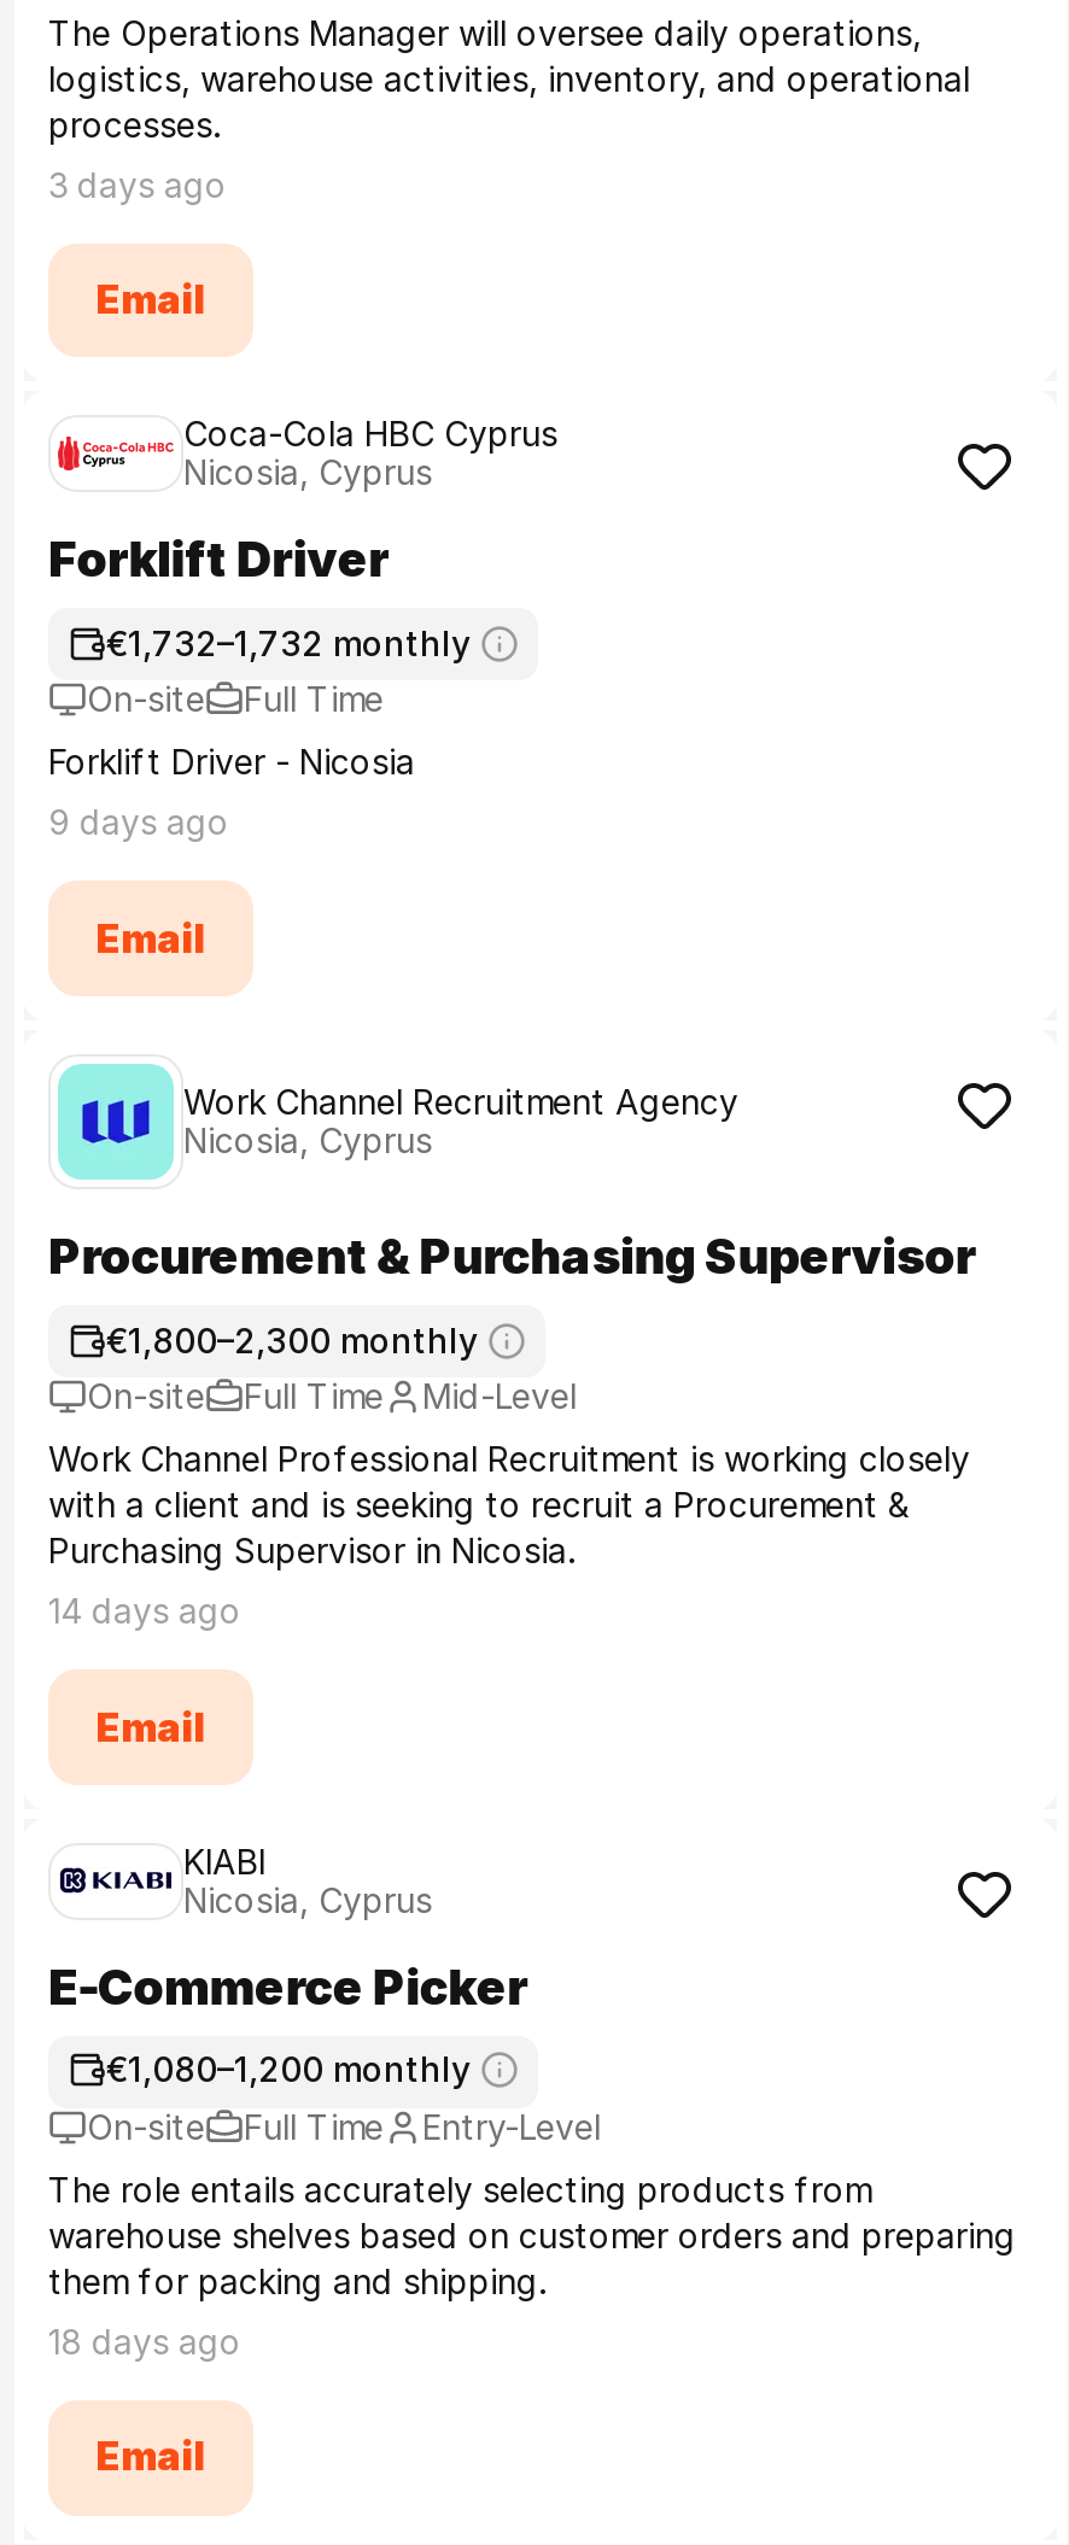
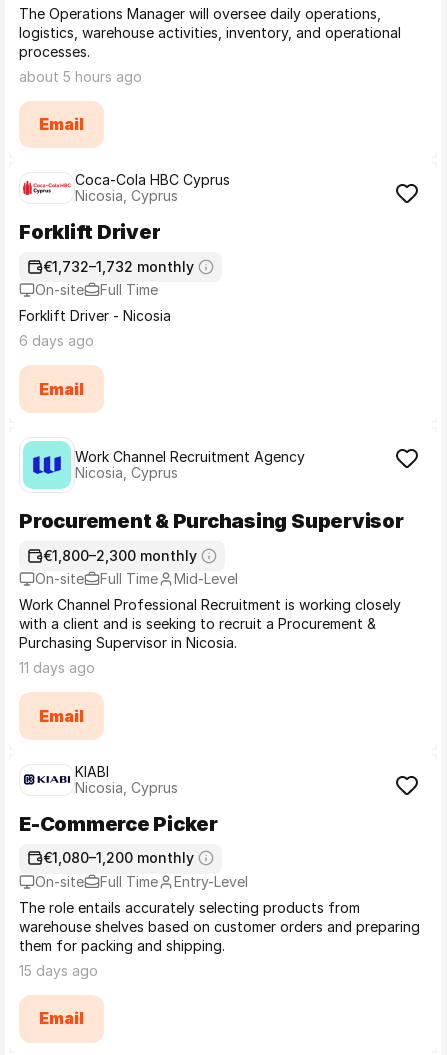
- 3 days ago
+ about 5 hours ago

- 9 days ago
+ 6 days ago

- 14 days ago
+ 11 days ago

- 18 days ago
+ 15 days ago
